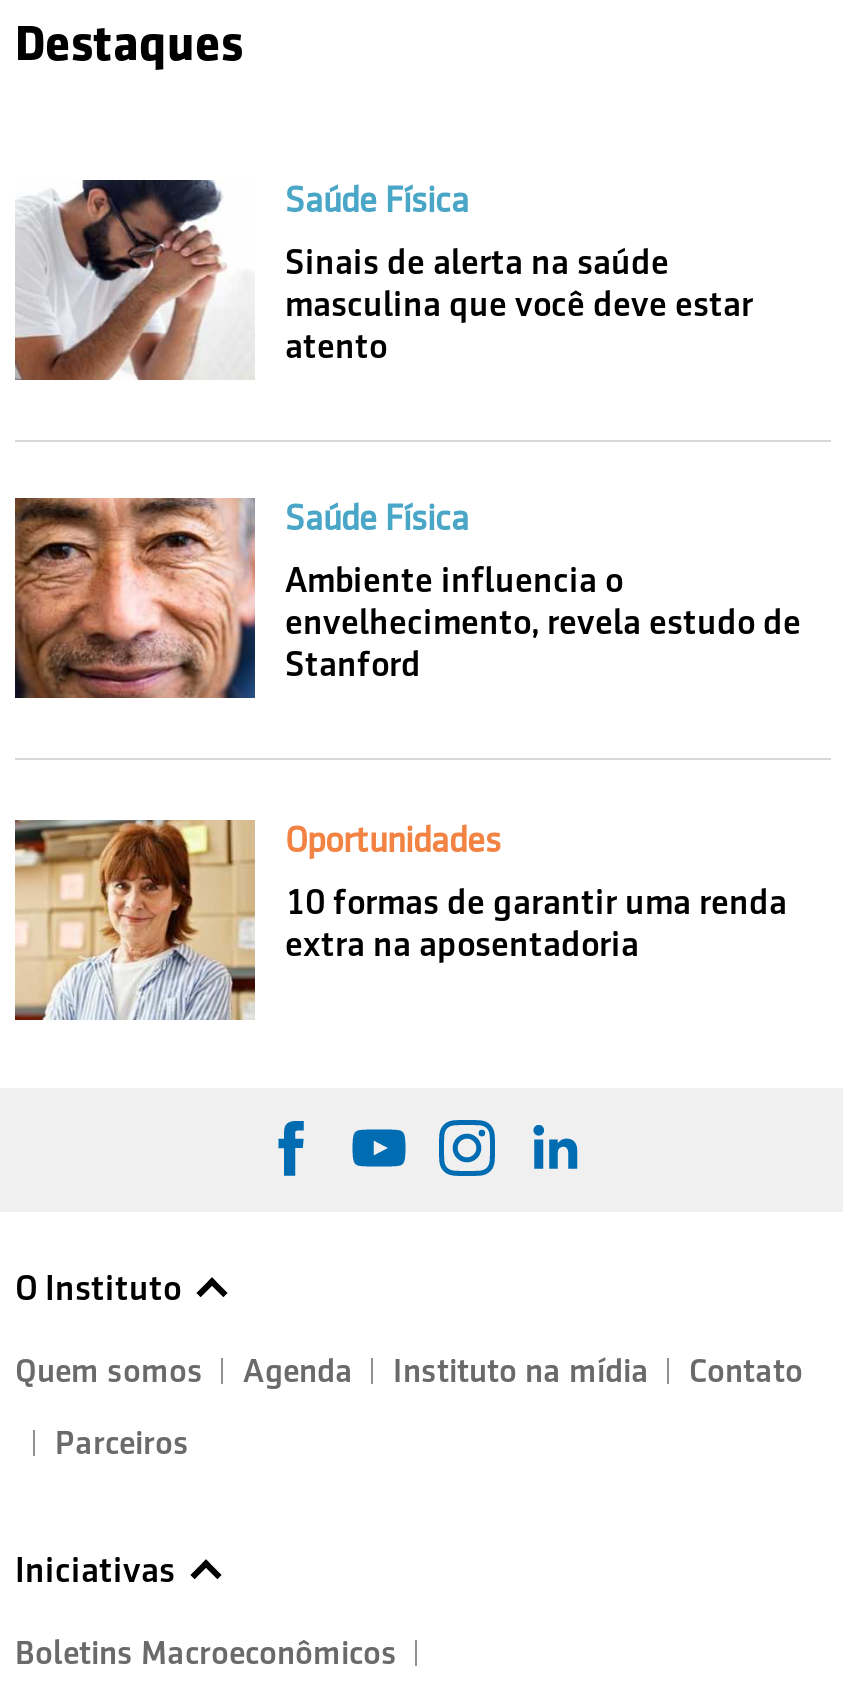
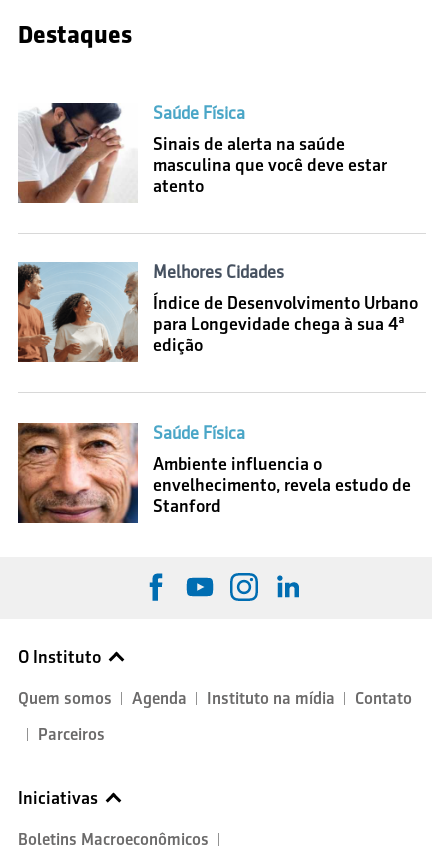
+ [image]
+ Melhores Cidades
+ Índice de Desenvolvimento Urbano
+ para Longevidade chega à sua 4ª
+ edição

moved down: [image] | Saúde Física | Ambiente influencia o | envelhecimento, revela estudo de | Stanford

- [image]
- Oportunidades
- 10 formas de garantir uma renda
- extra na aposentadoria
